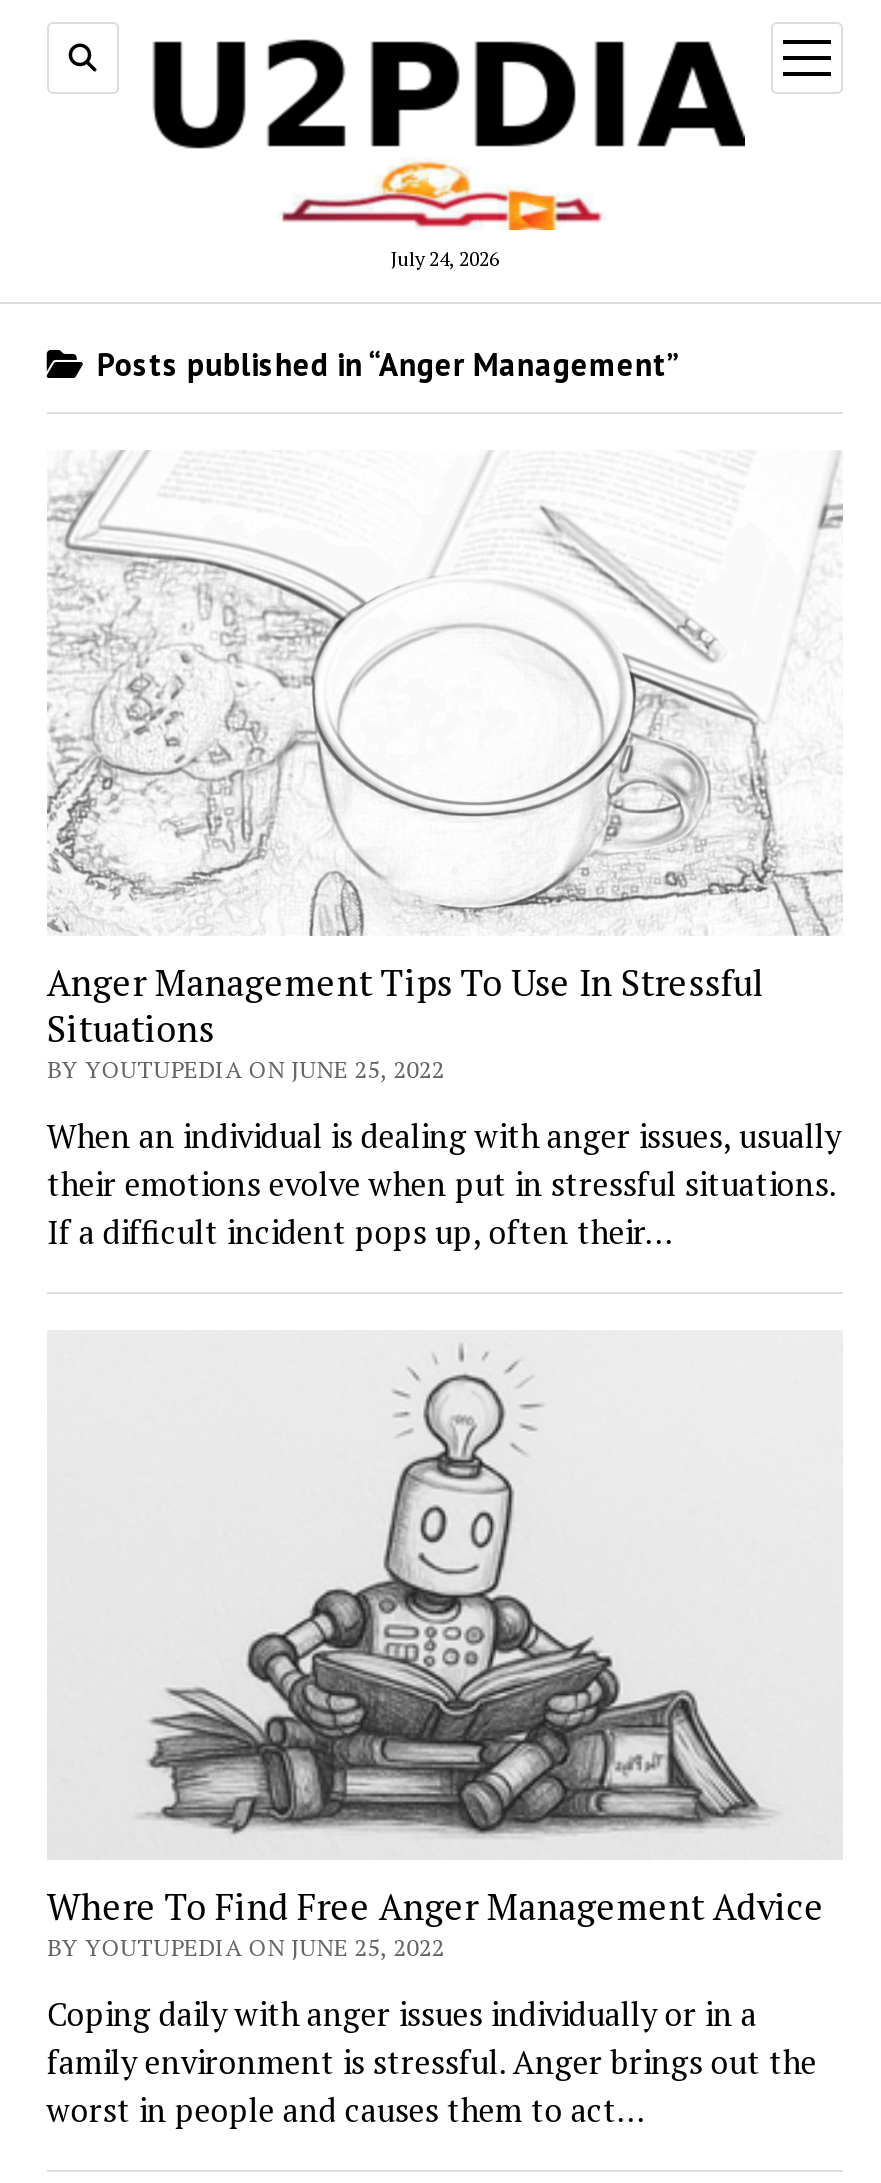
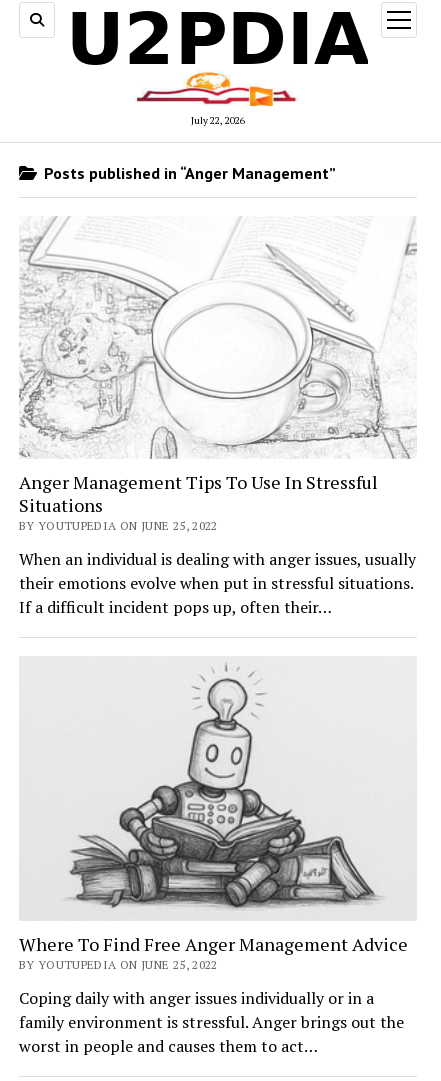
- July 24, 2026
+ July 22, 2026
